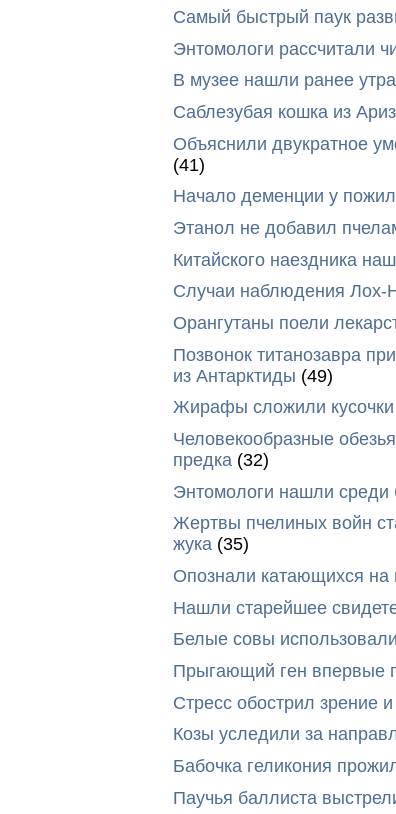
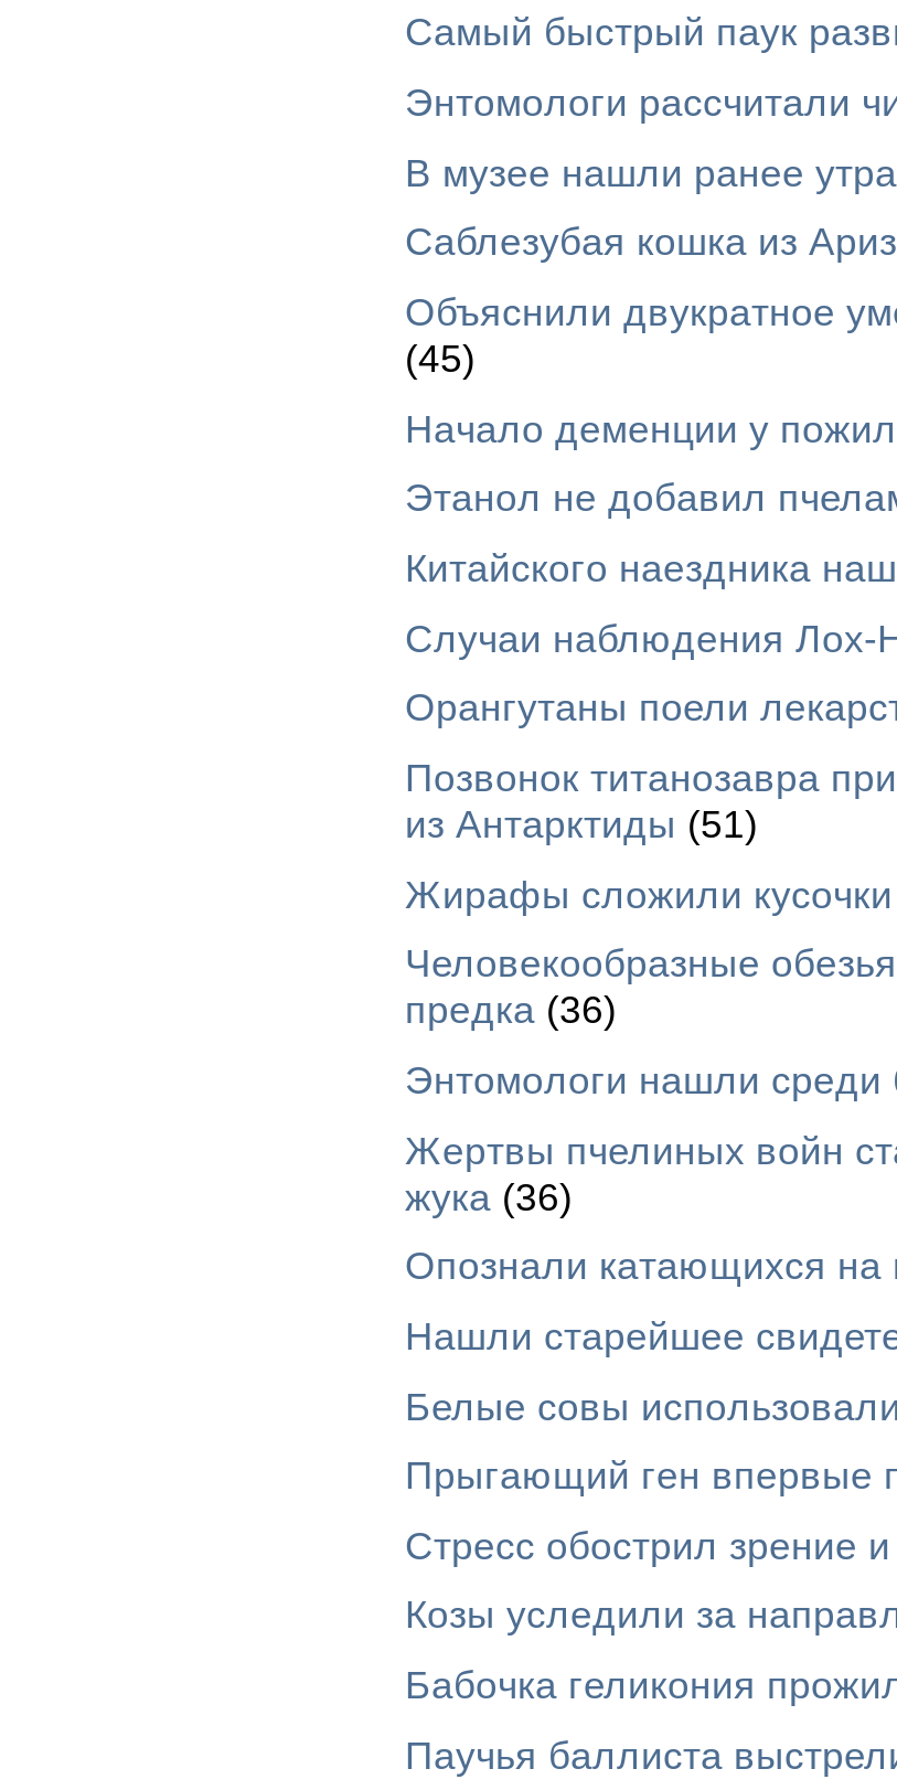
- (41)
+ (45)

- из Антарктиды (49)
+ из Антарктиды (51)

- предка (32)
+ предка (36)

- жука (35)
+ жука (36)
